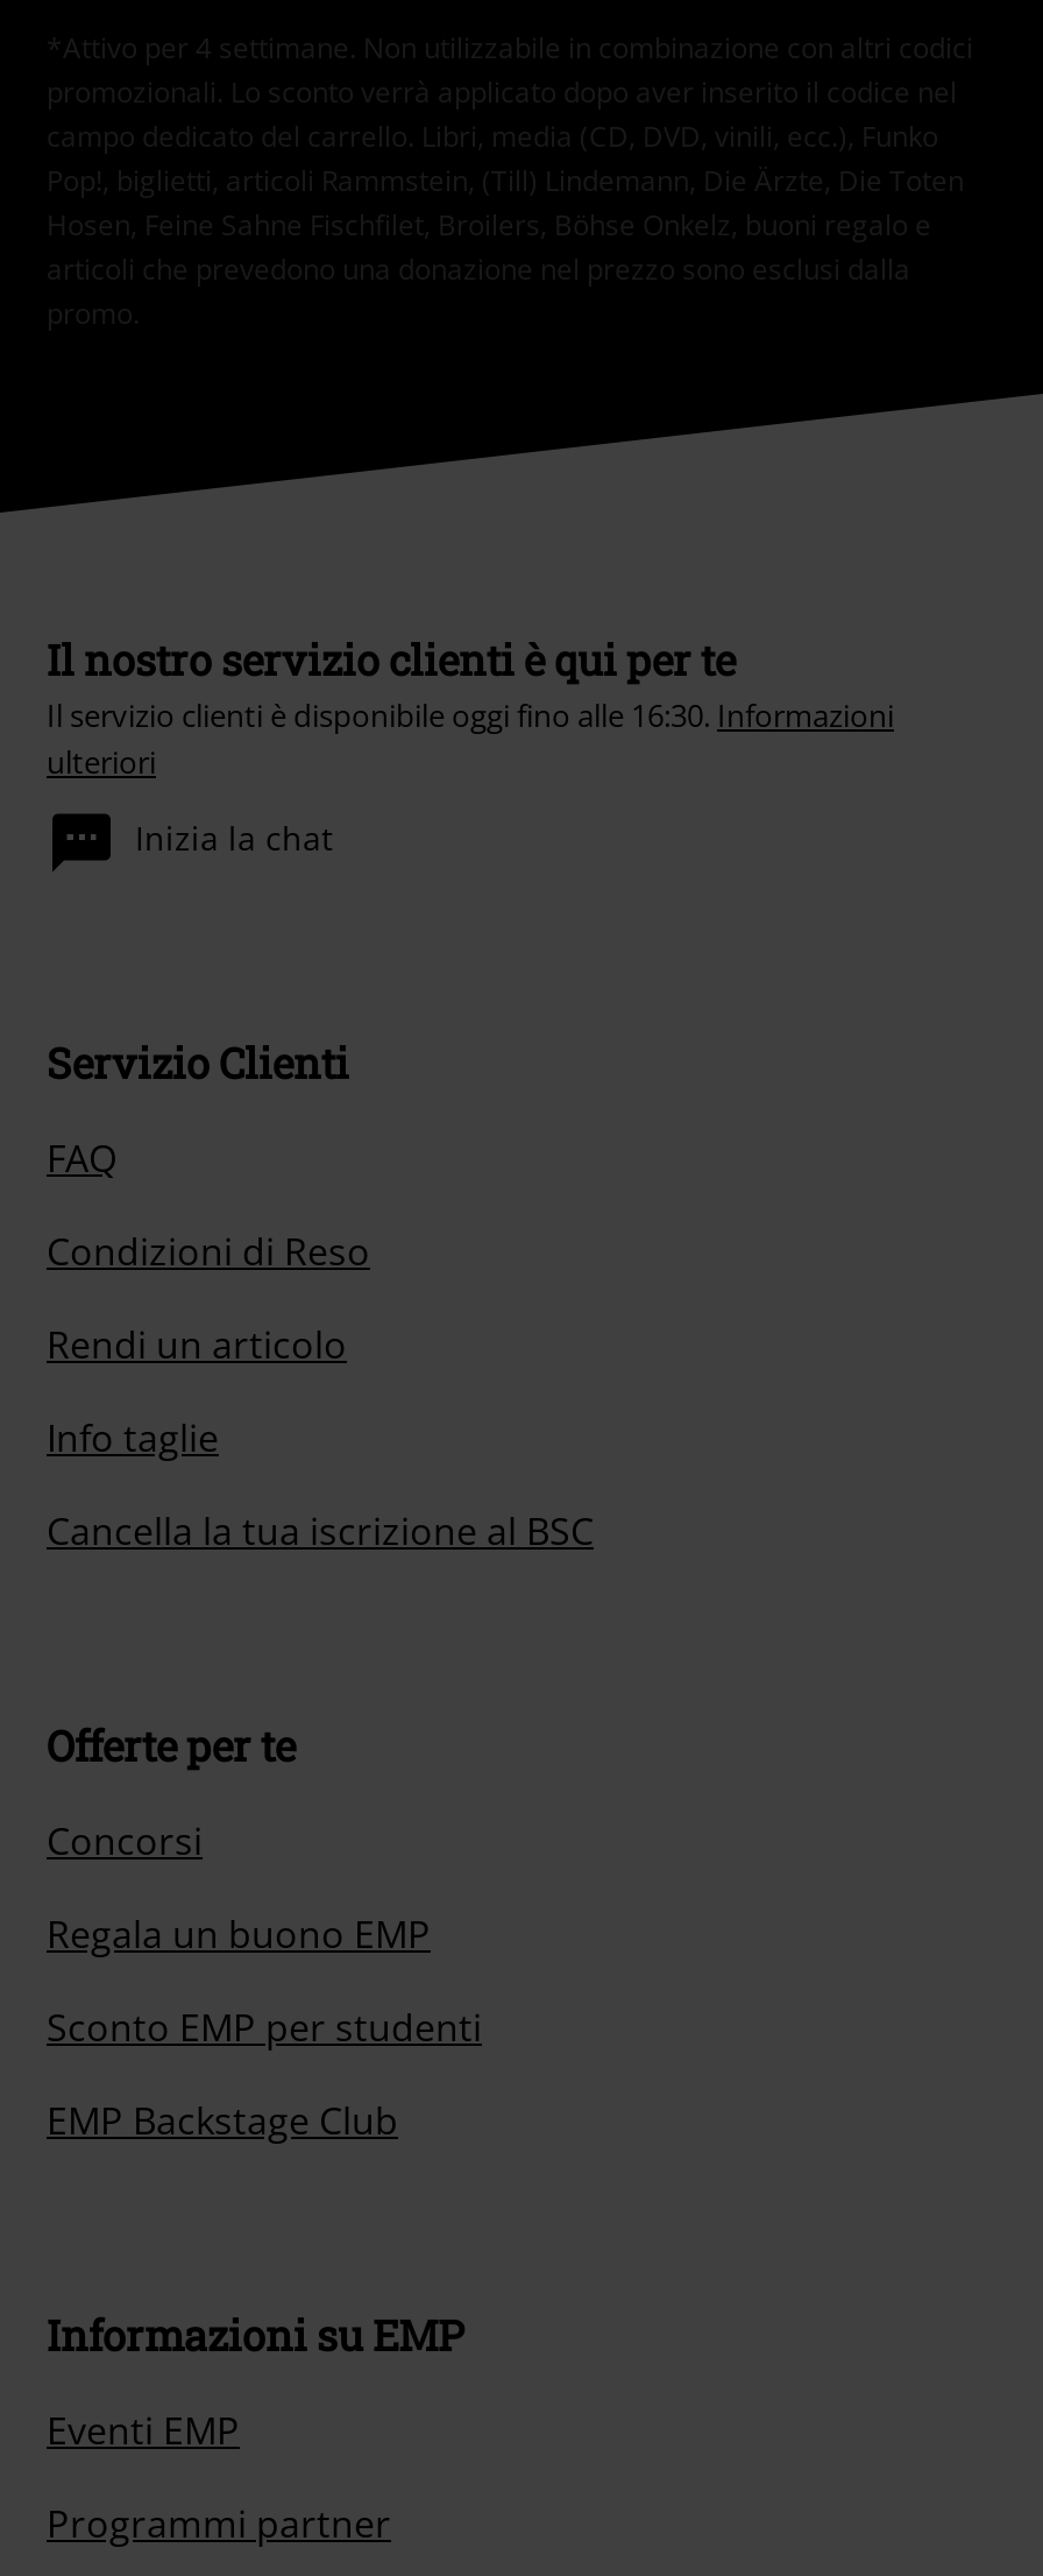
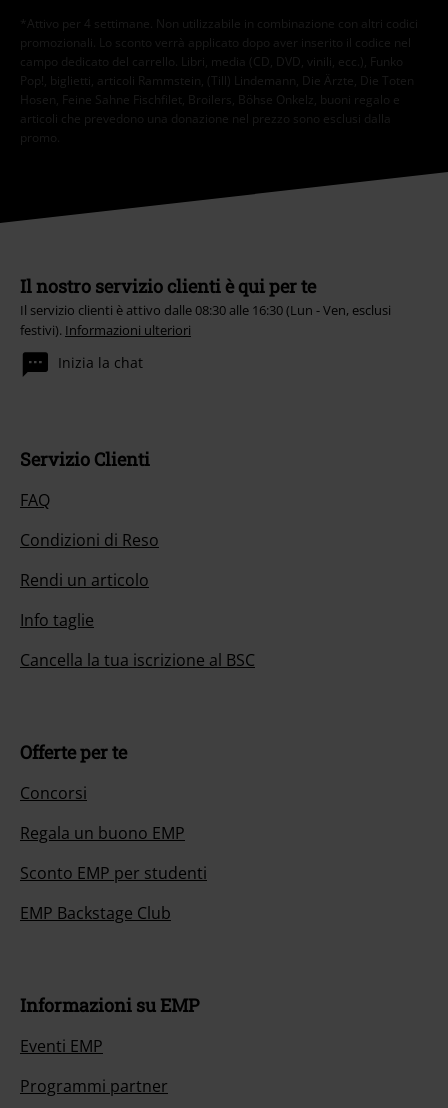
- Il servizio clienti è disponibile oggi fino alle 16:30. Informazioni
- ulteriori
+ Il servizio clienti è attivo dalle 08:30 alle 16:30 (Lun - Ven, esclusi
+ festivi). Informazioni ulteriori
